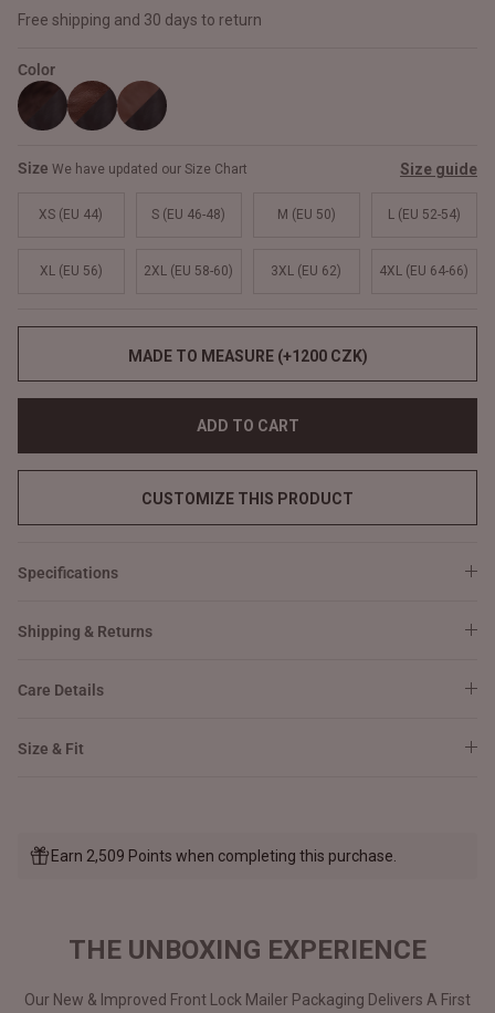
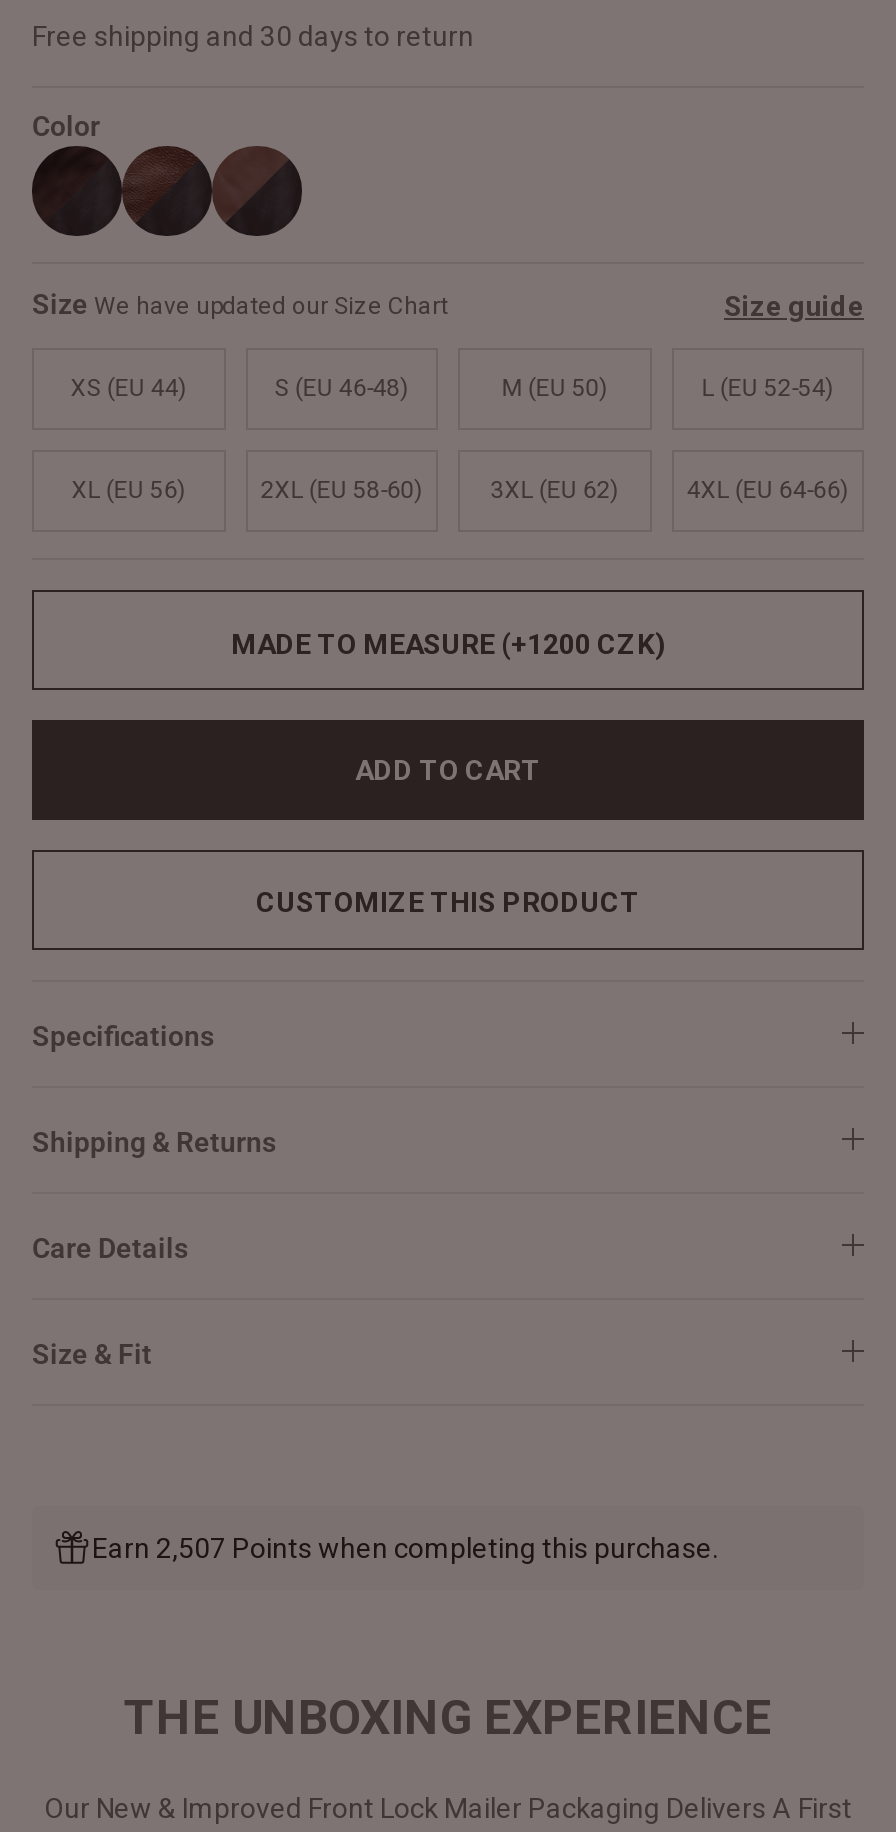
- Earn 2,509 Points when completing this purchase.
+ Earn 2,507 Points when completing this purchase.
